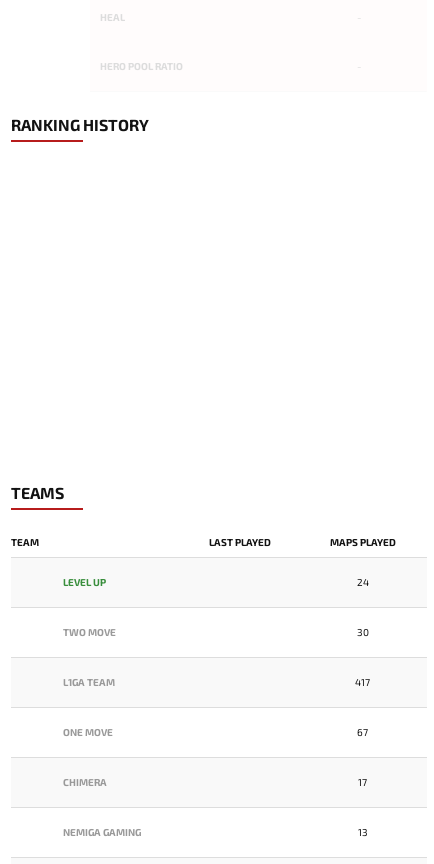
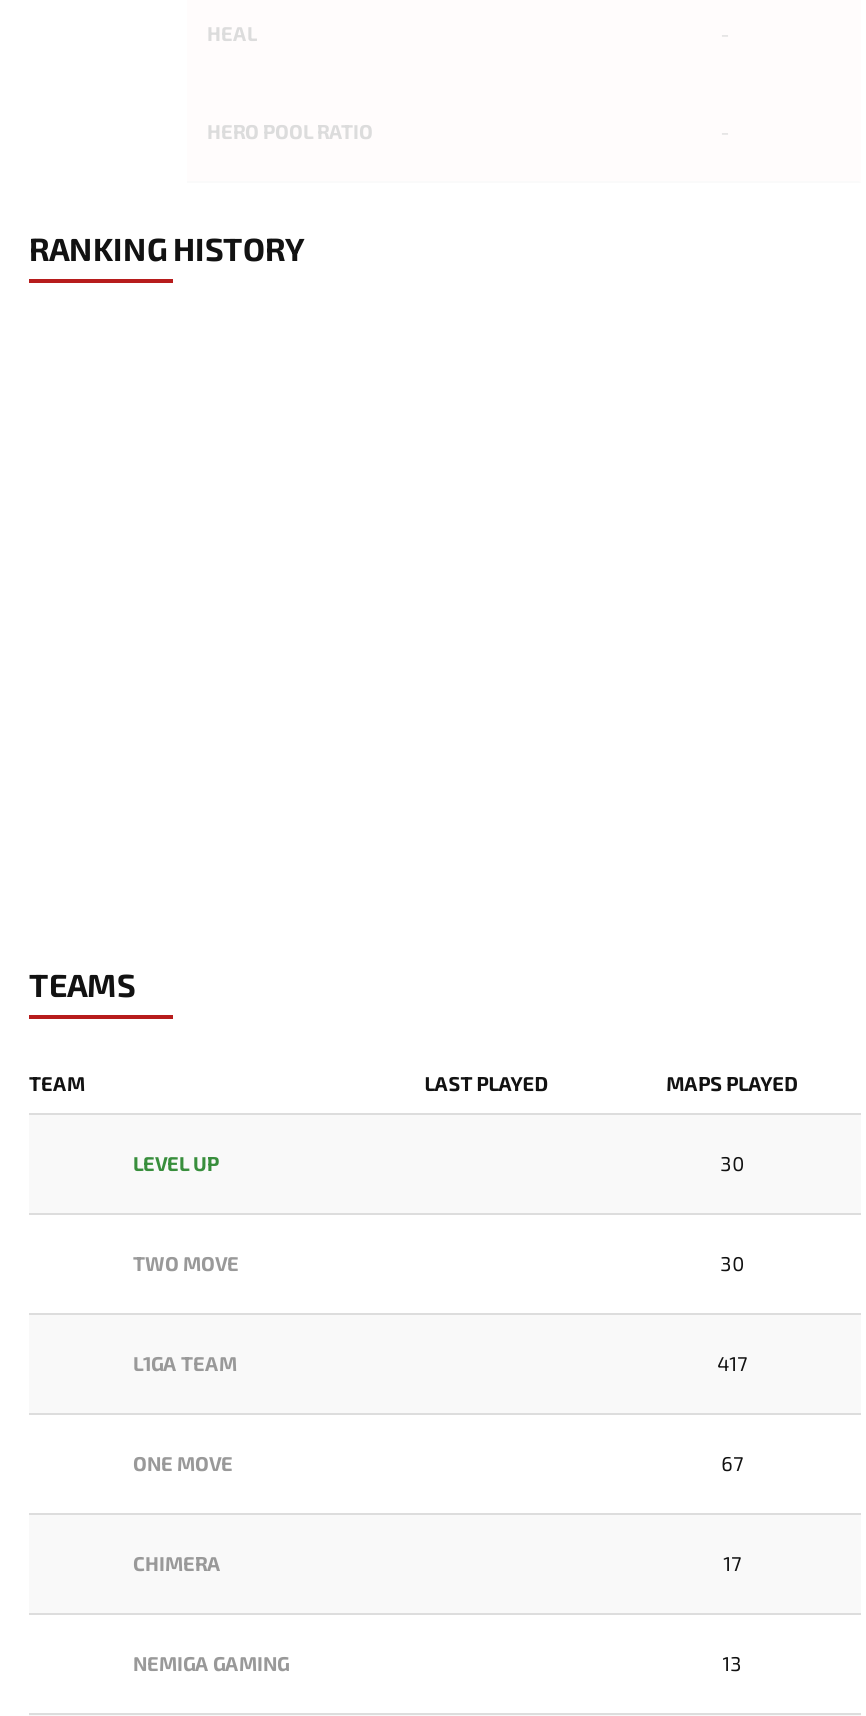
- 24
+ 30
